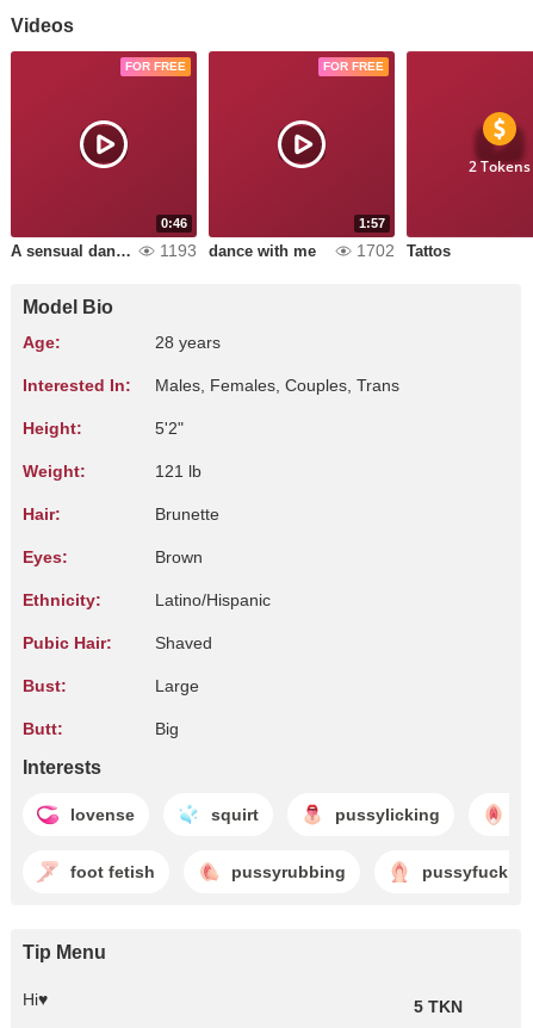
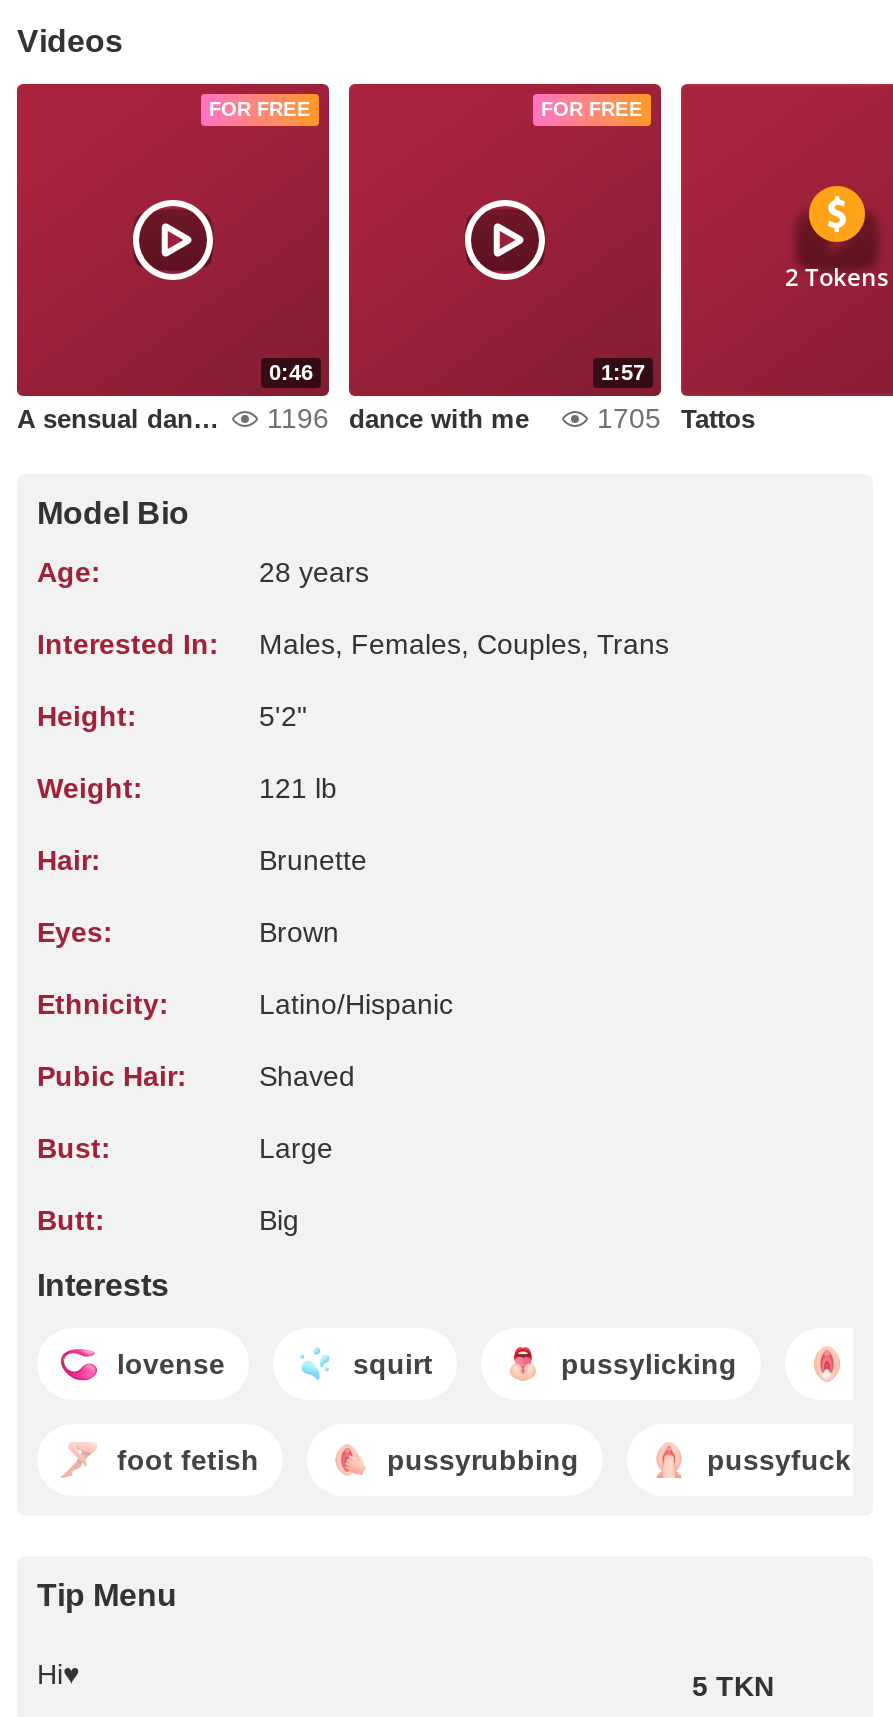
- 1193
+ 1196

- 1702 Tattos
+ 1705 Tattos
